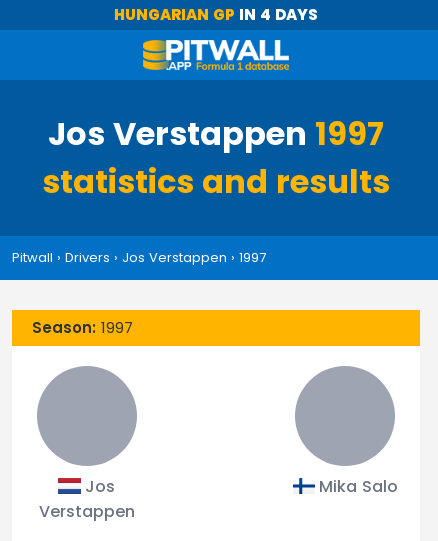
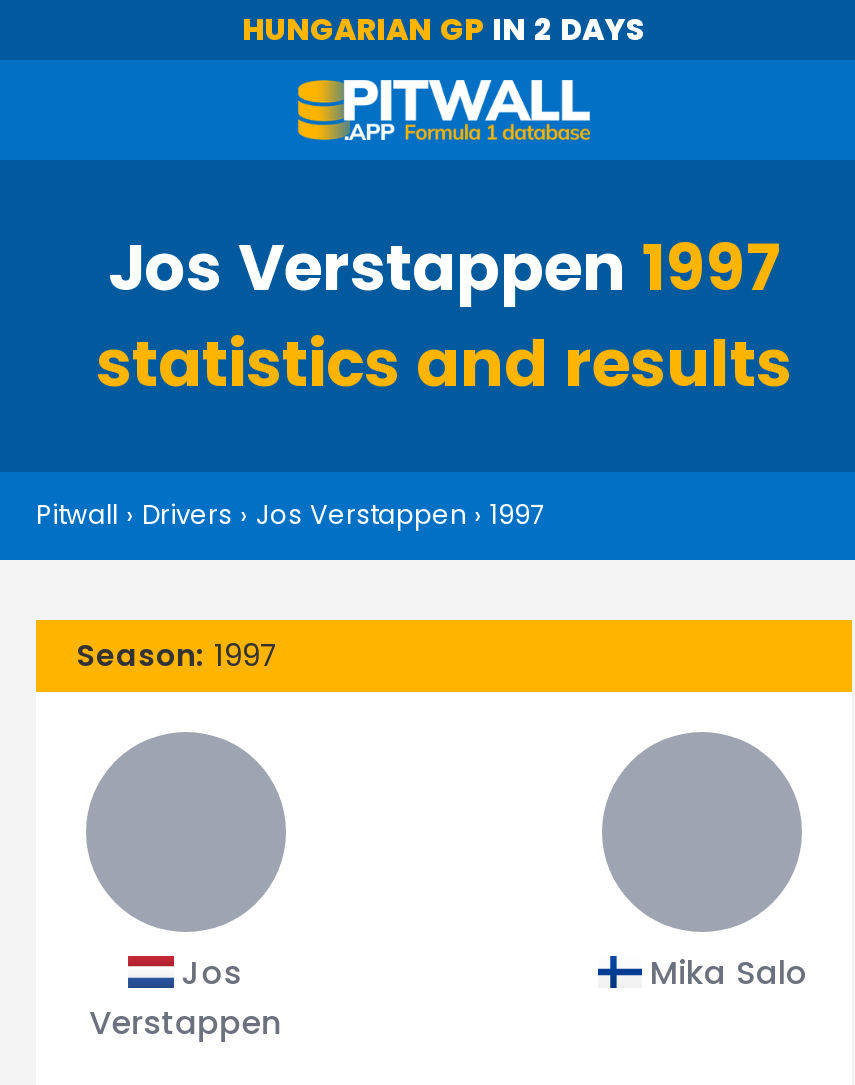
- HUNGARIAN GP IN 4 DAYS
+ HUNGARIAN GP IN 2 DAYS
